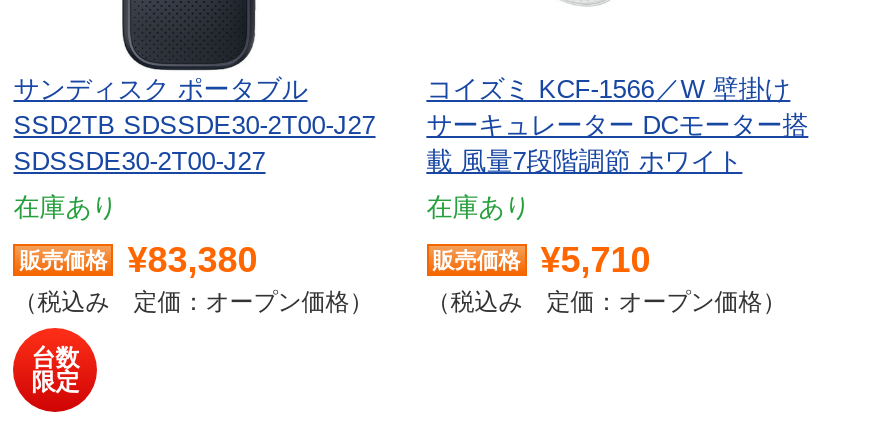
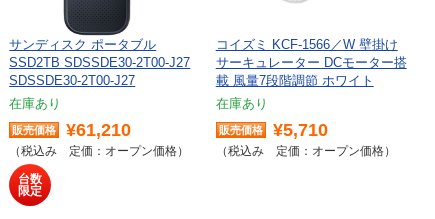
- ¥83,380
+ ¥61,210
